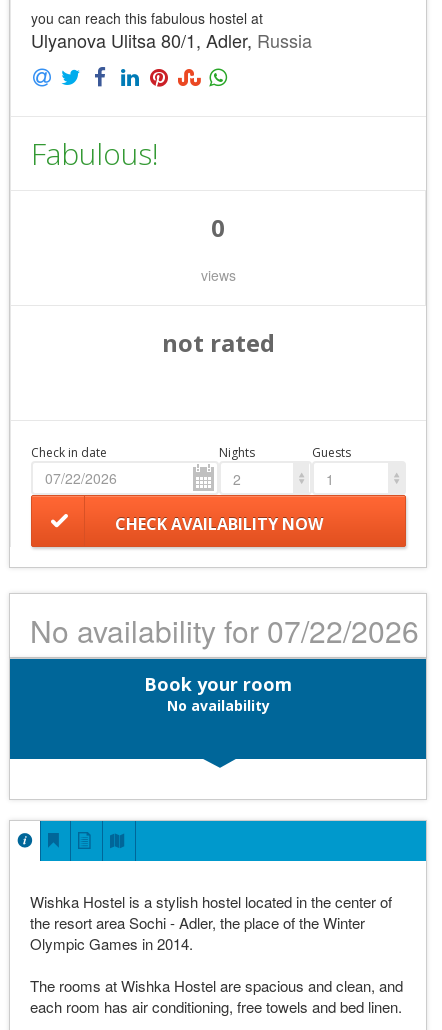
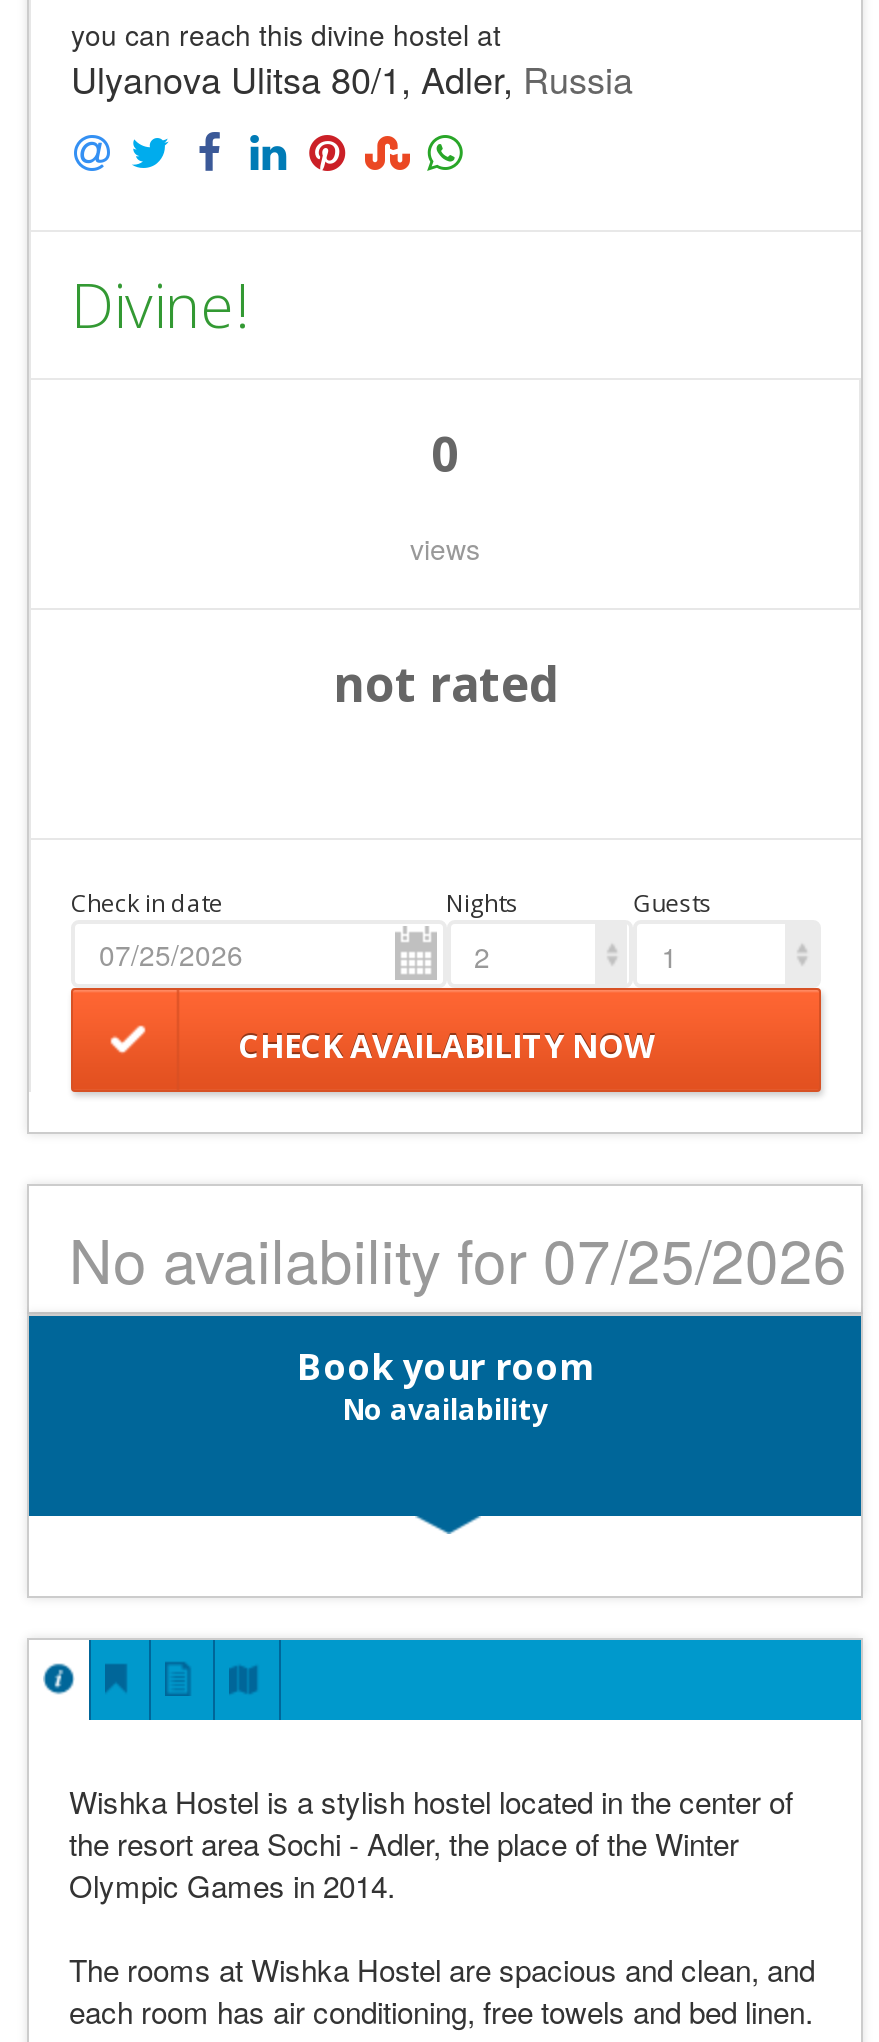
- you can reach this fabulous hostel at
+ you can reach this divine hostel at

- Fabulous!
+ Divine!

- No availability for 07/22/2026
+ No availability for 07/25/2026
